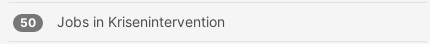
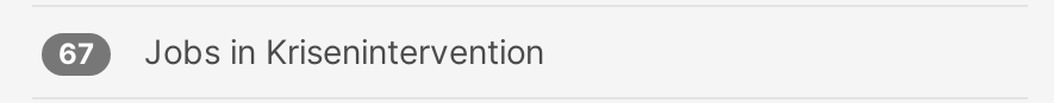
- 50 Jobs in Krisenintervention
+ 67 Jobs in Krisenintervention
